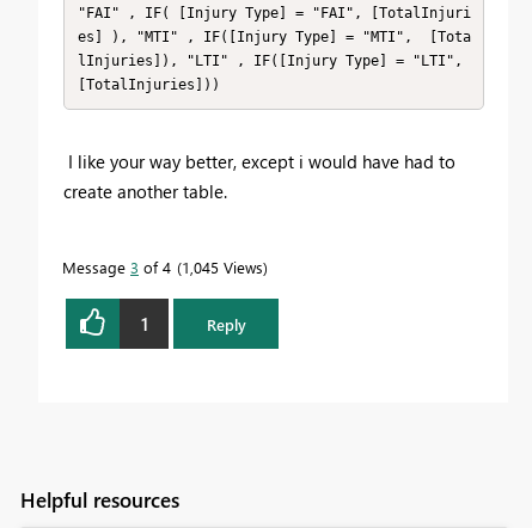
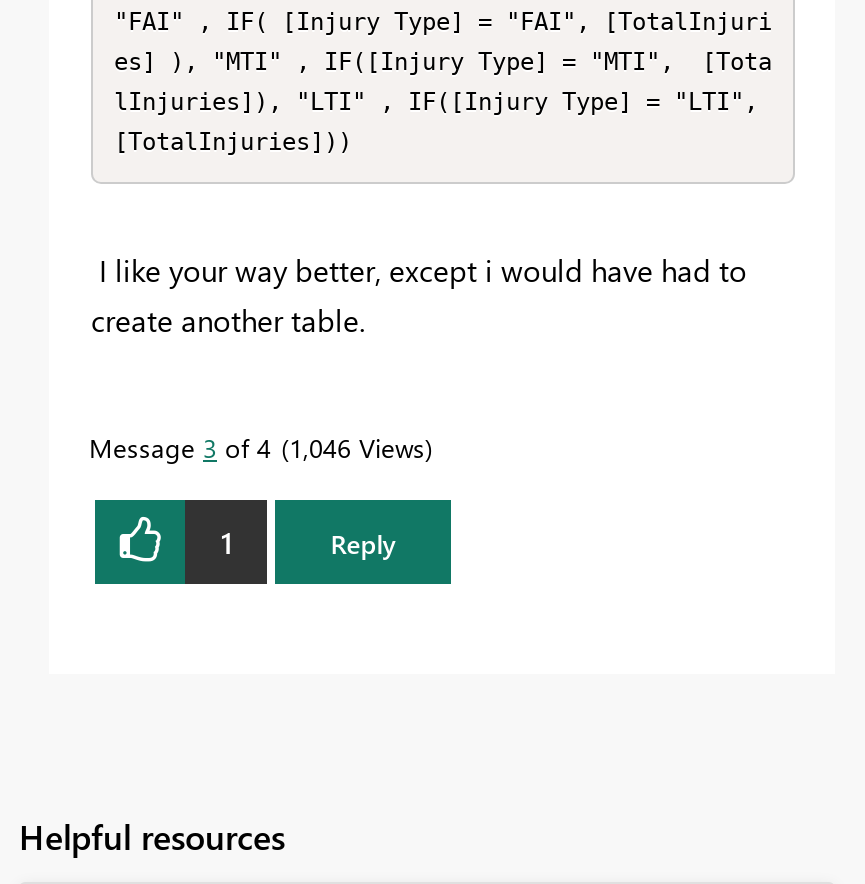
- Message 3 of 4 1,045 Views
+ Message 3 of 4 1,046 Views
